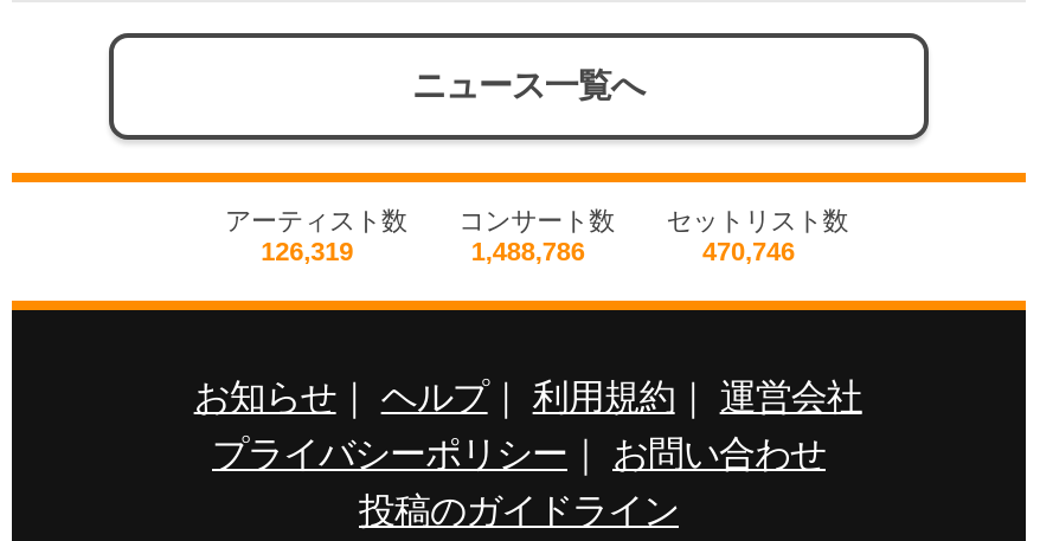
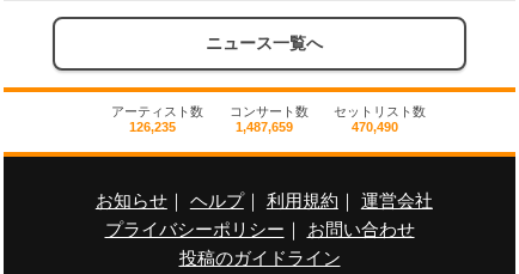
- 126,319
+ 126,235

- 1,488,786
+ 1,487,659

- 470,746
+ 470,490
